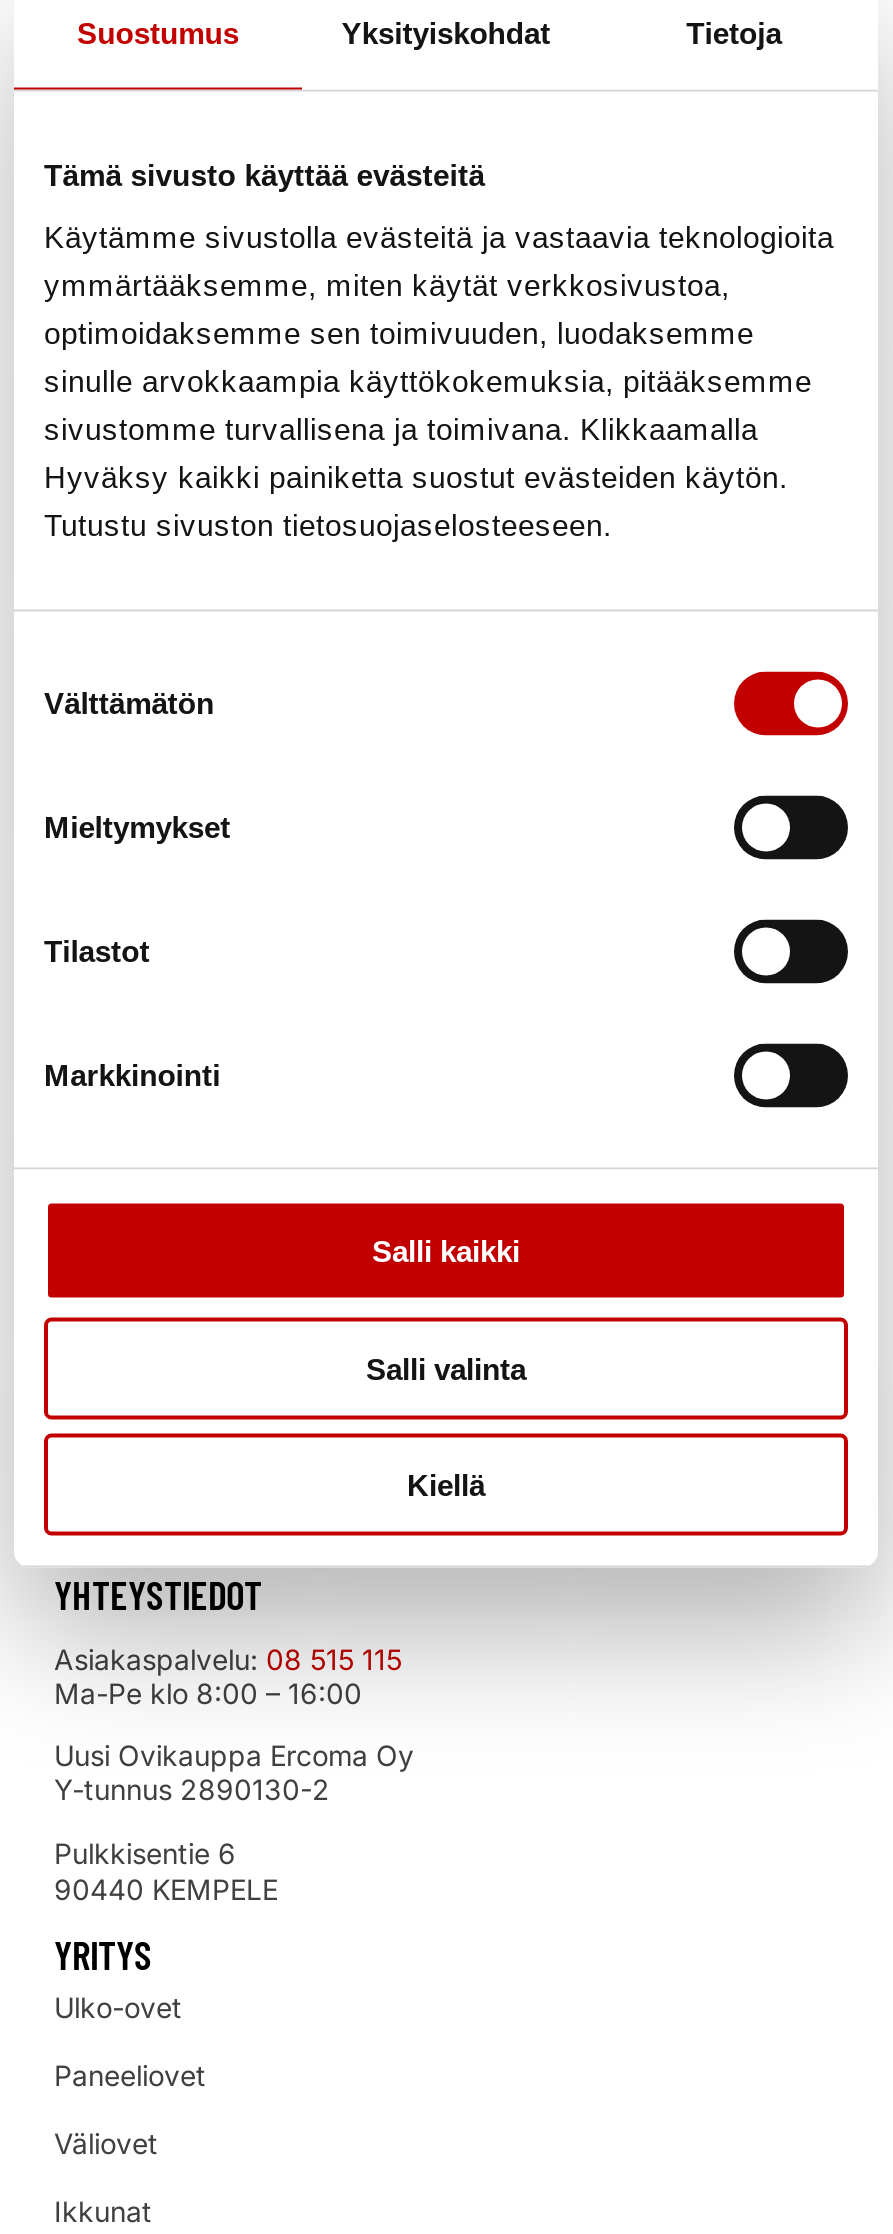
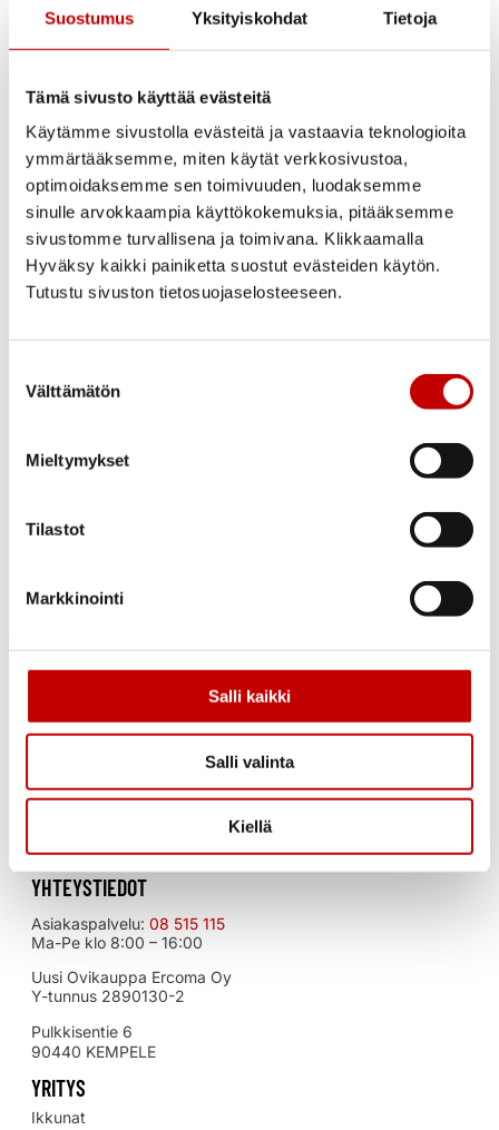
- Ulko-ovet
- Paneeliovet
- Väliovet
